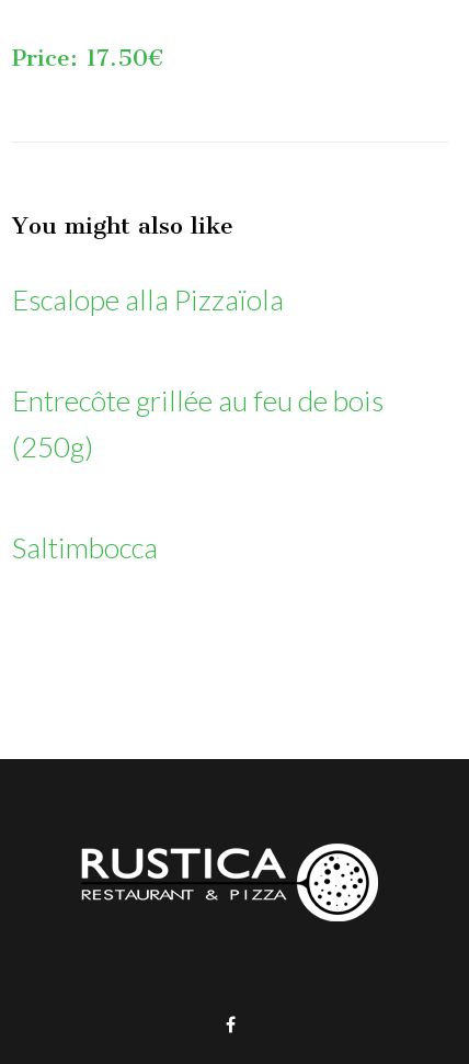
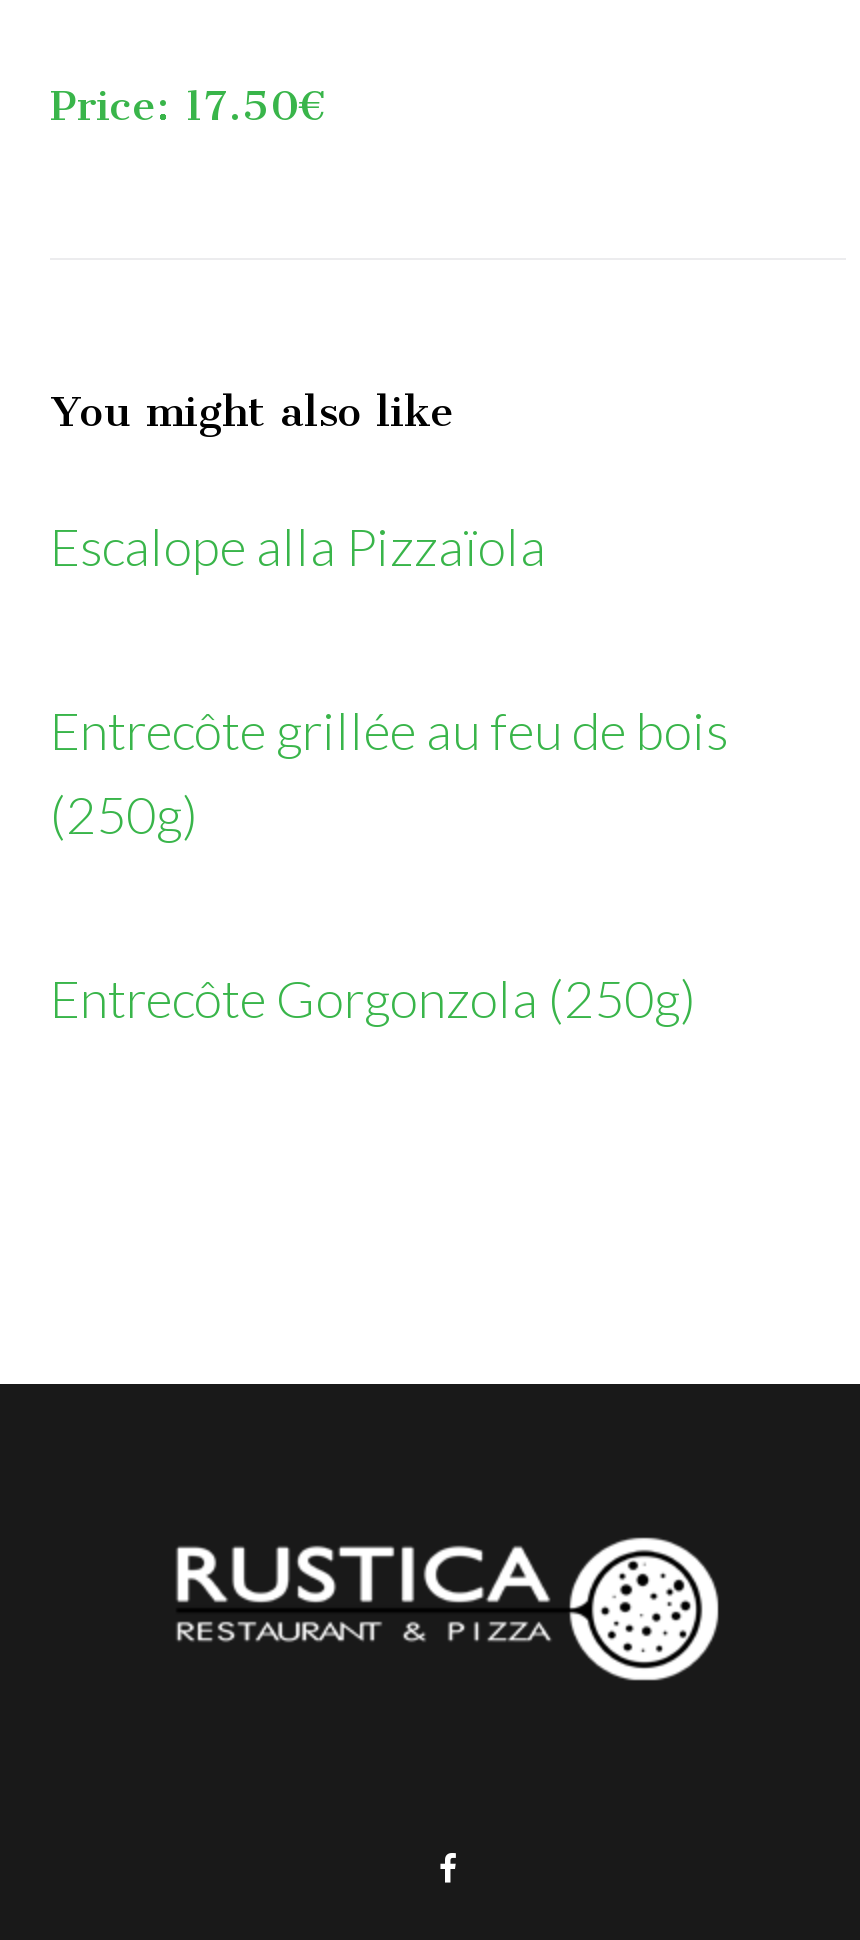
- Saltimbocca
+ Entrecôte Gorgonzola (250g)
